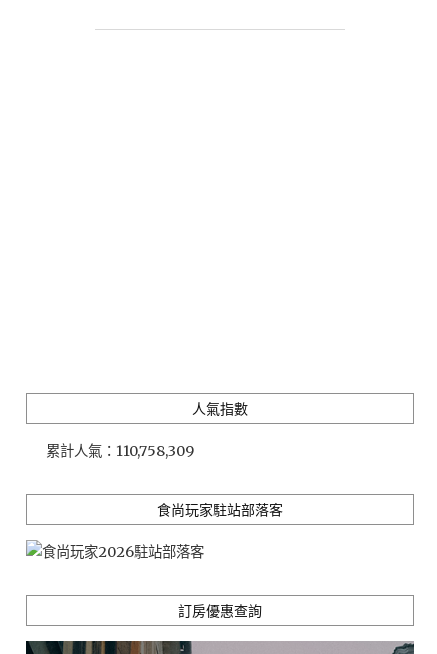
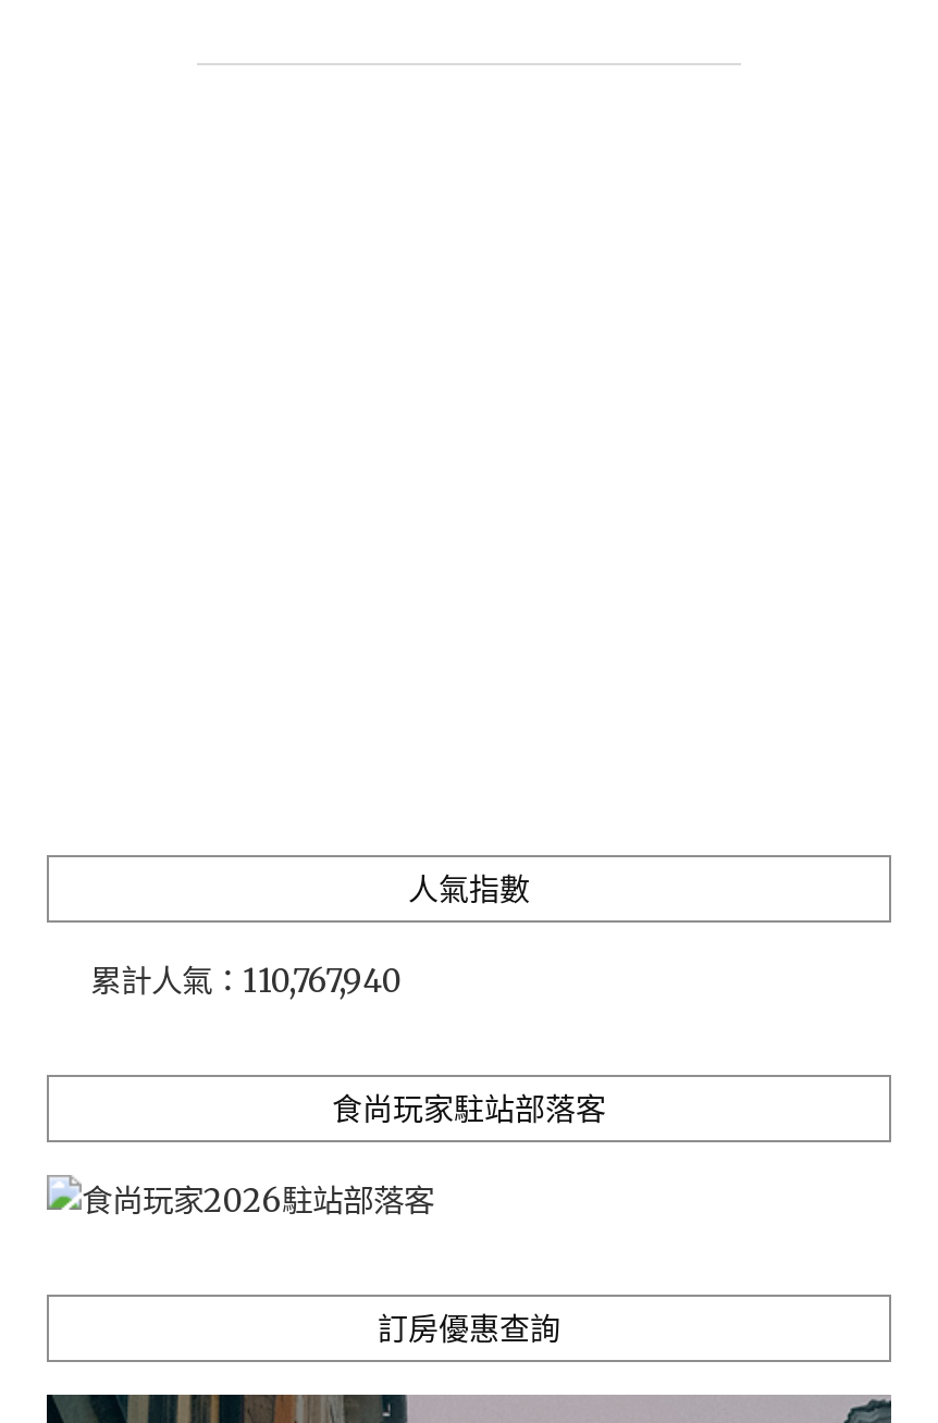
- 累計人氣：110,758,309
+ 累計人氣：110,767,940
